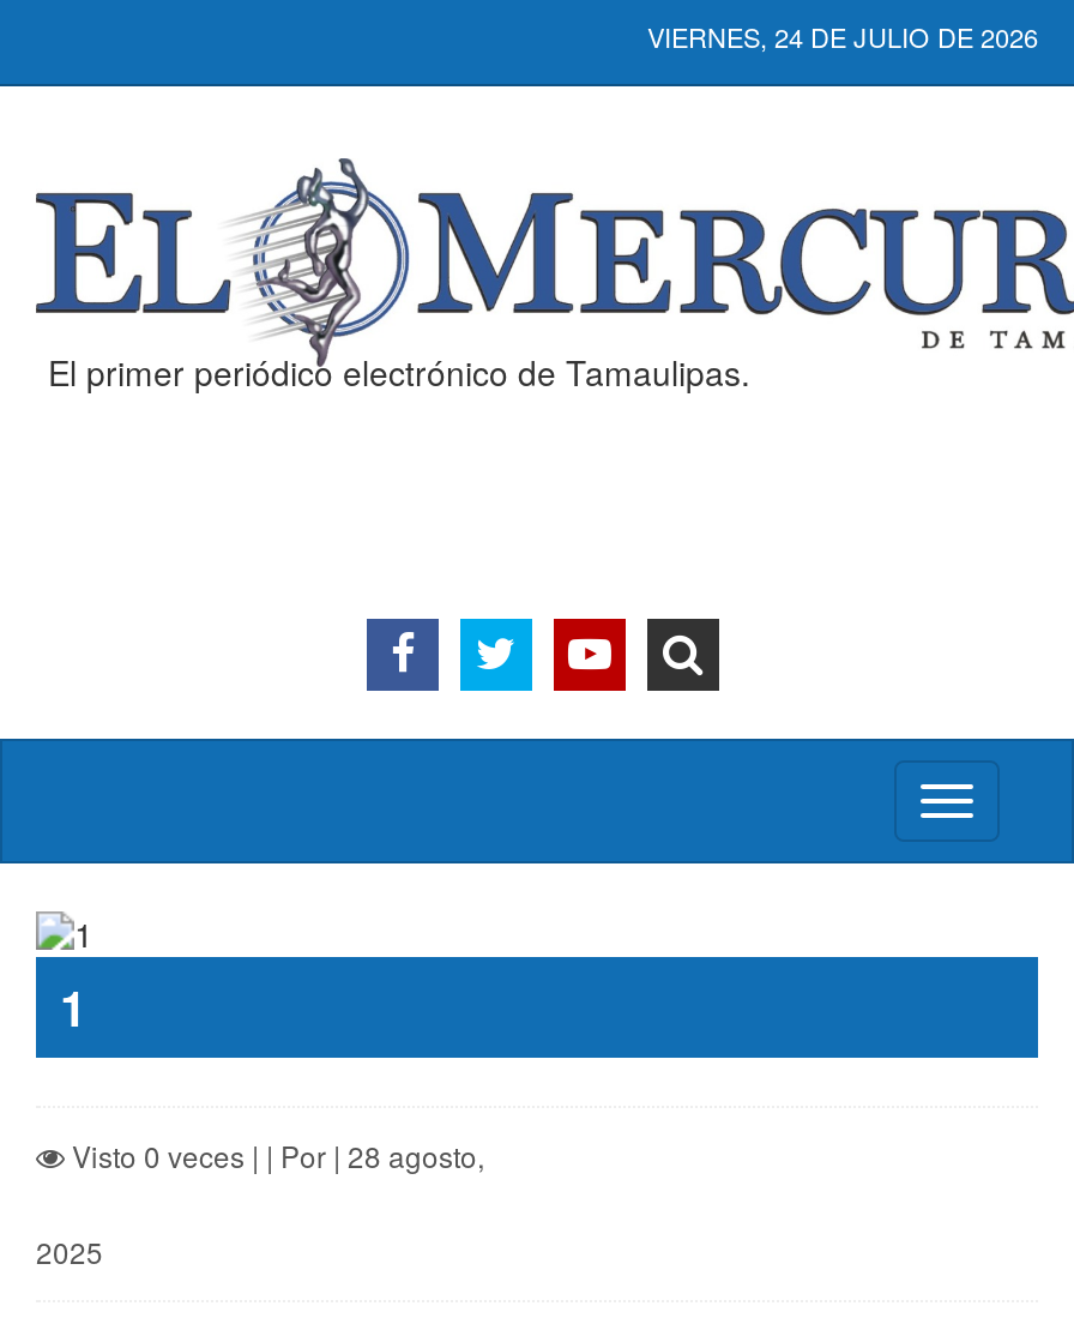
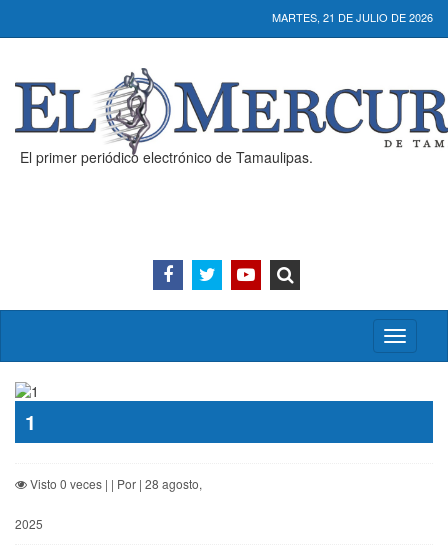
- VIERNES, 24 DE JULIO DE 2026
+ MARTES, 21 DE JULIO DE 2026
